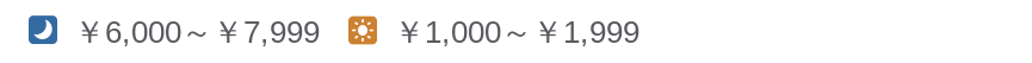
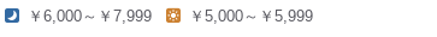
- ￥1,000～￥1,999
+ ￥5,000～￥5,999
